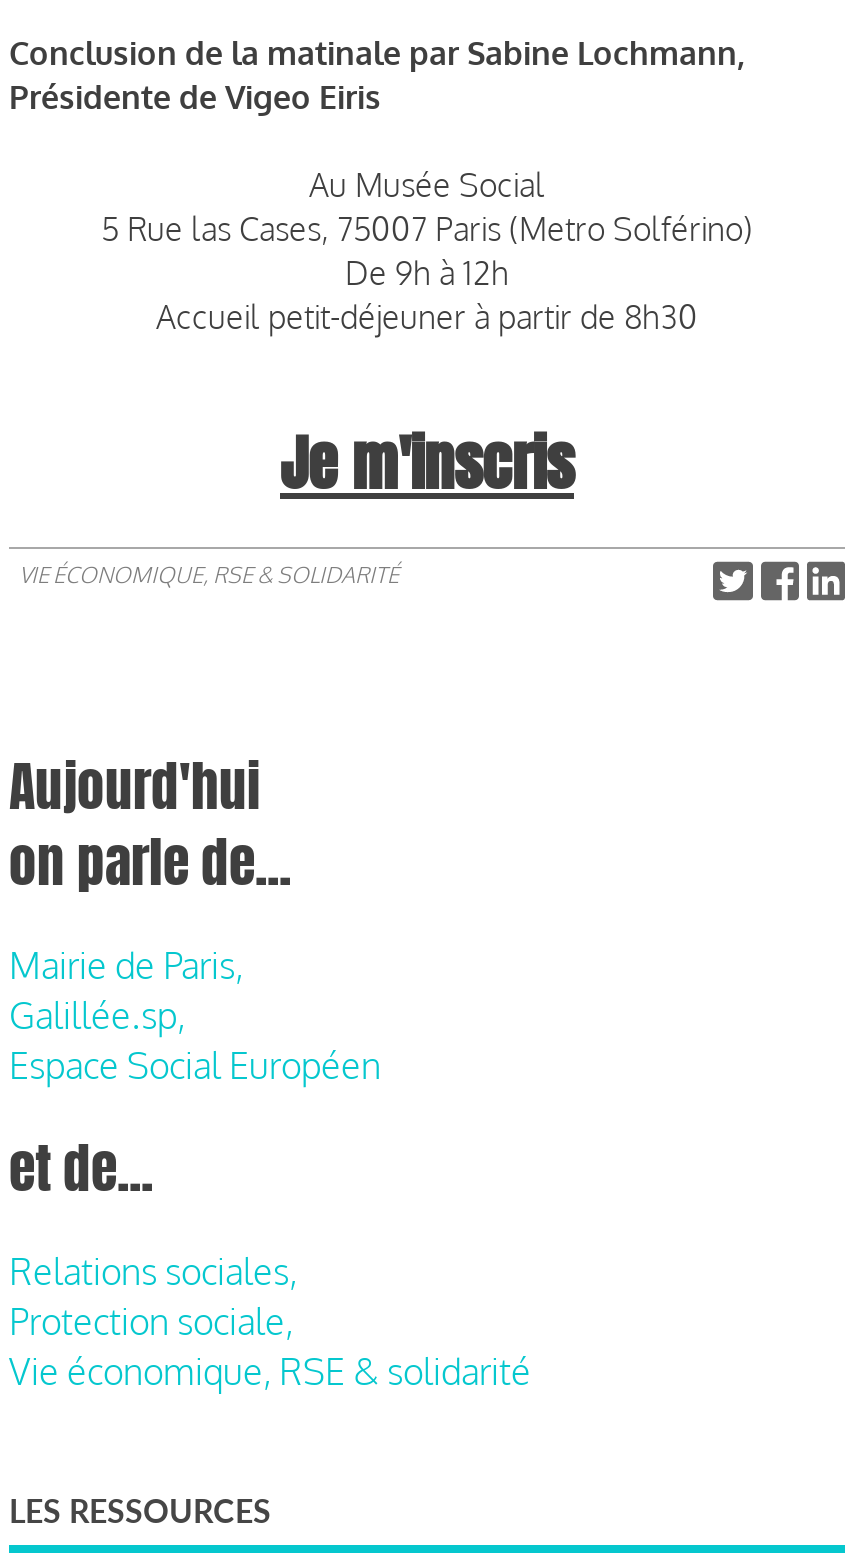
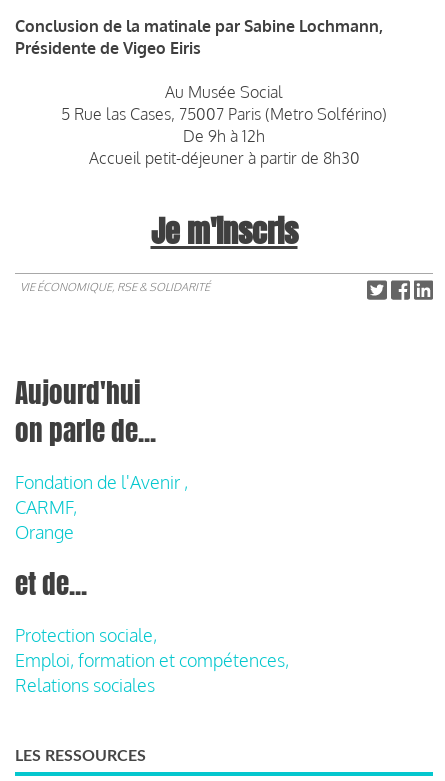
- Mairie de Paris,
- Galillée.sp,
- Espace Social Européen
+ Fondation de l'Avenir ,
+ CARMF,
+ Orange

- Relations sociales,

moved up: Protection sociale,

- Vie économique, RSE & solidarité
+ Emploi, formation et compétences,
+ Relations sociales
